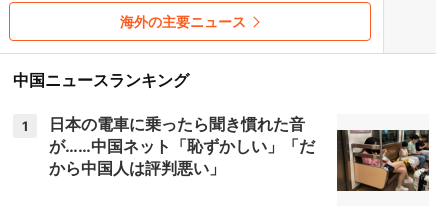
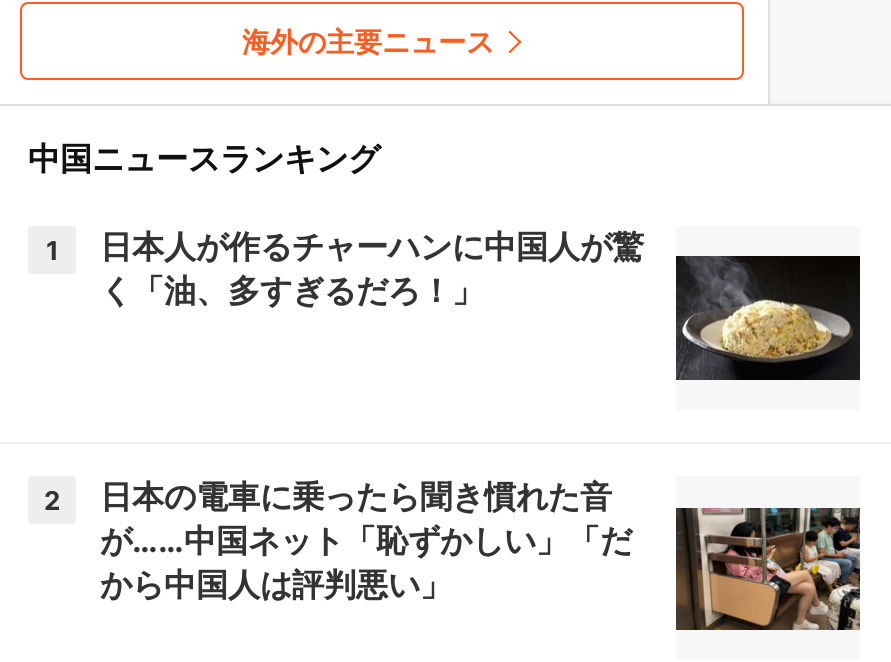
+ [image]
+ 日本人が作るチャーハンに中国人が驚
+ く「油、多すぎるだろ！」

+ 2
